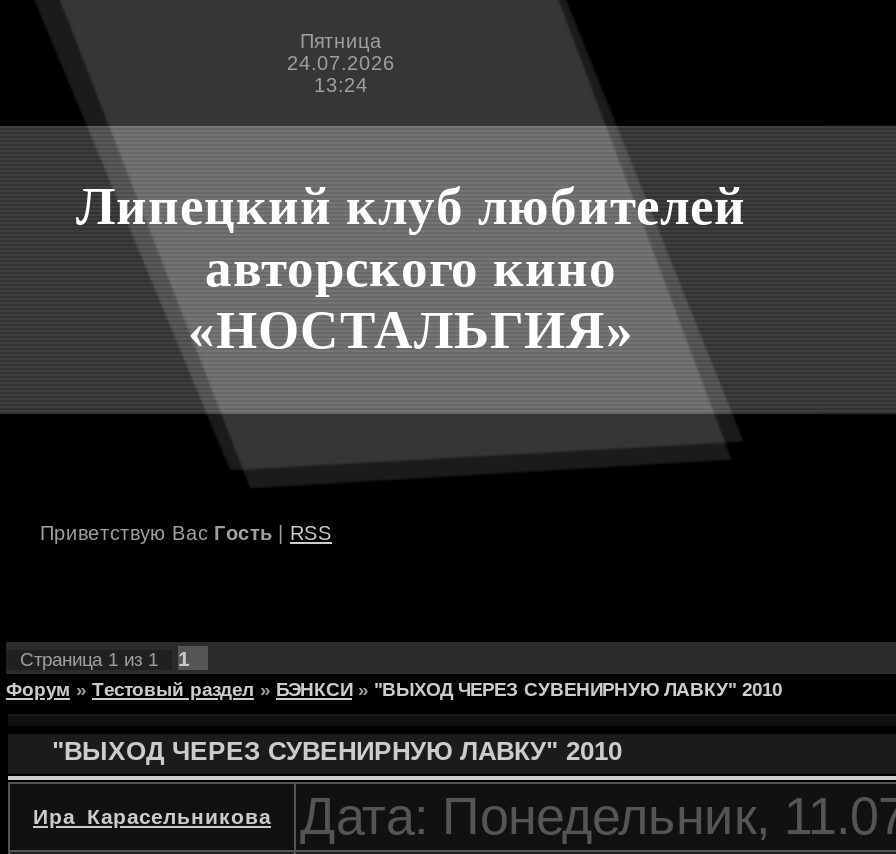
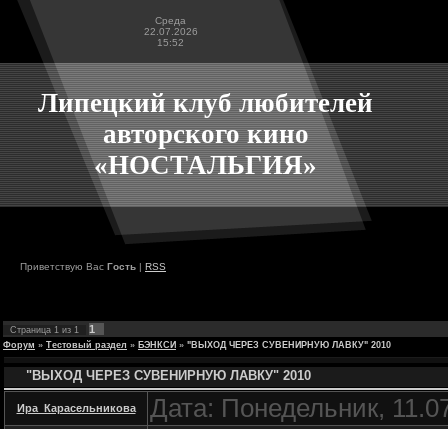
- Пятница
- 24.07.2026
- 13:24
+ Среда
+ 22.07.2026
+ 15:52
